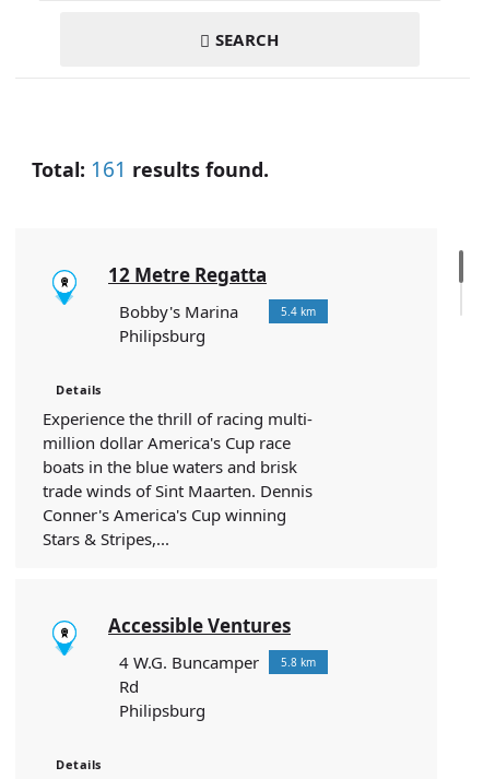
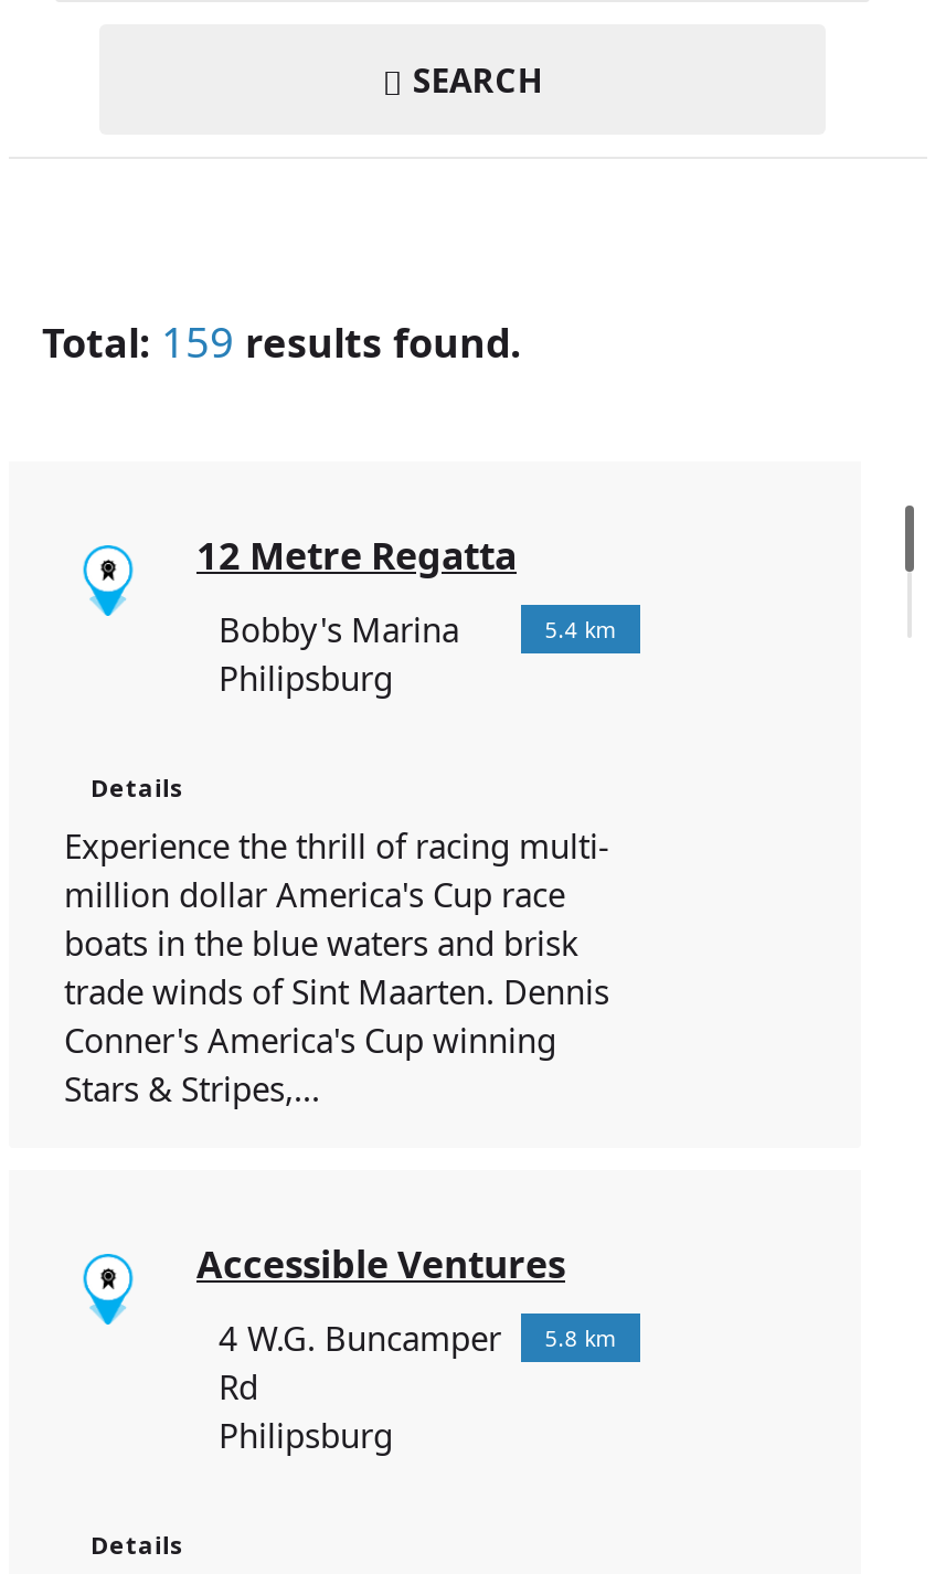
- Total: 161 results found.
+ Total: 159 results found.
